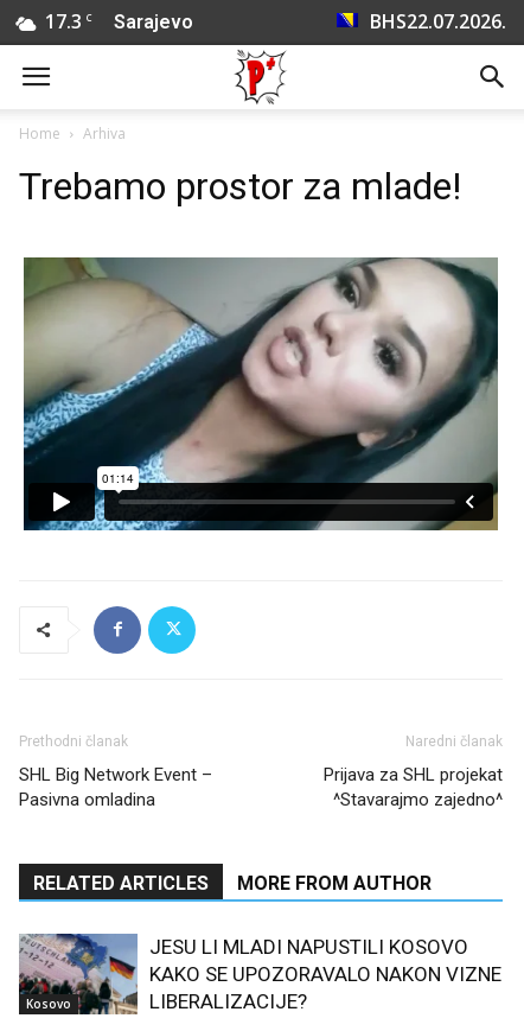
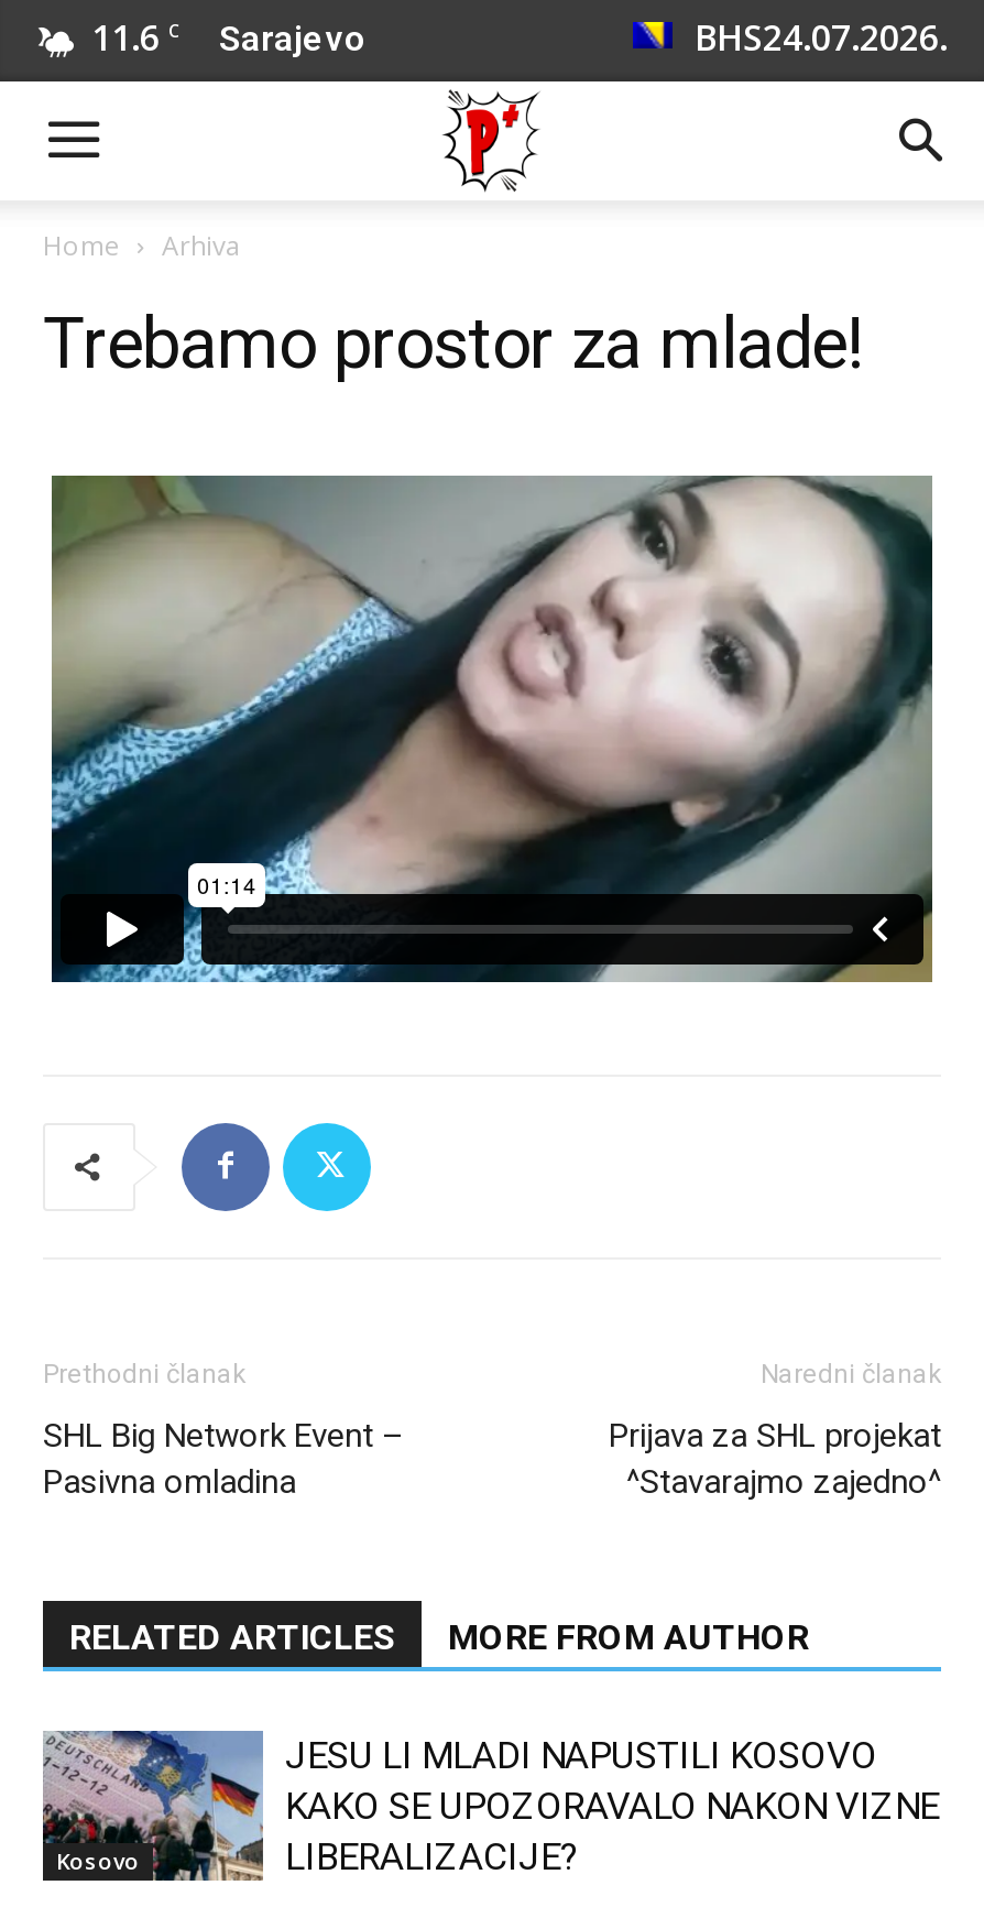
- 17.3 C Sarajevo
+ 11.6 C Sarajevo

- BHS 22.07.2026.
+ BHS 24.07.2026.
